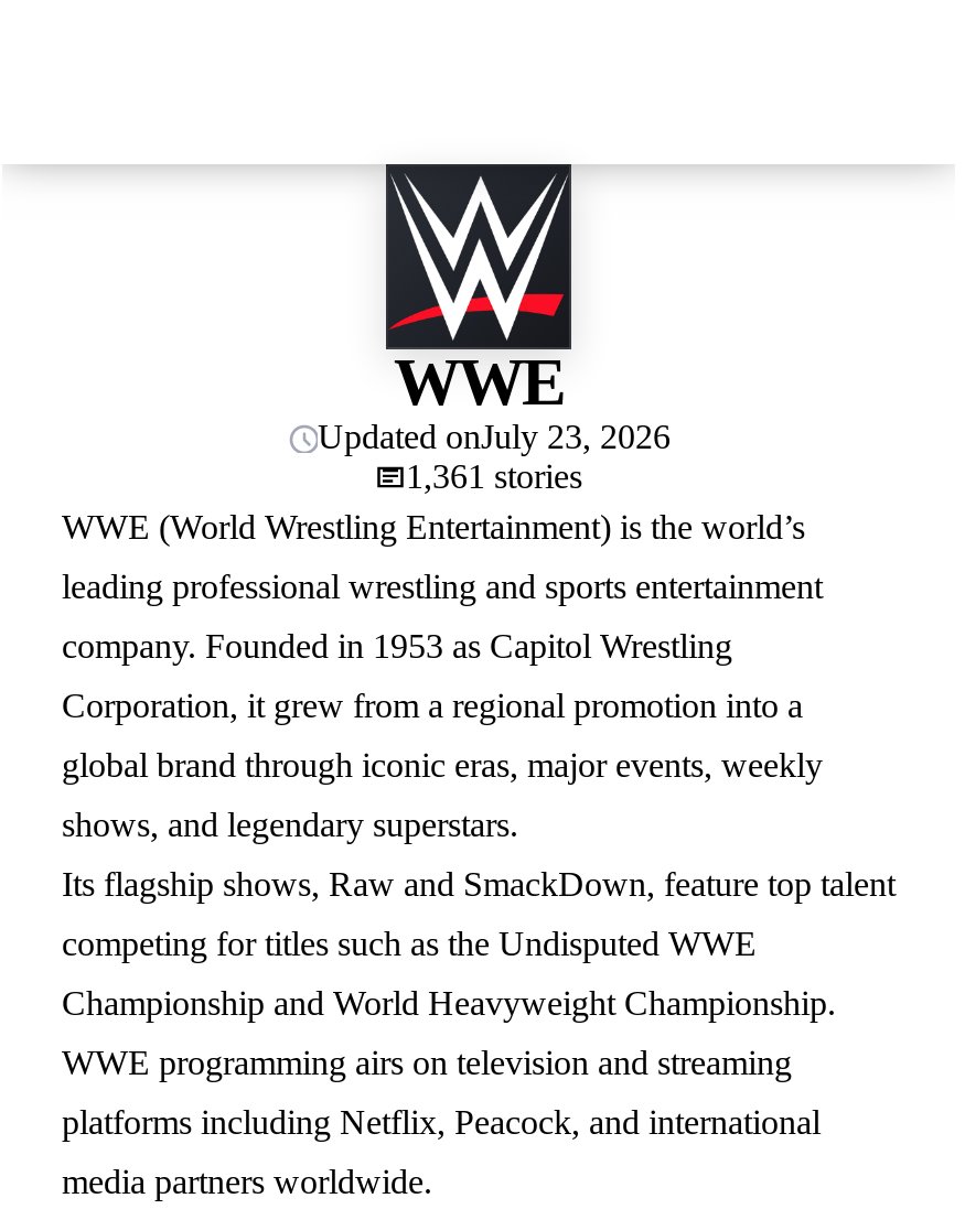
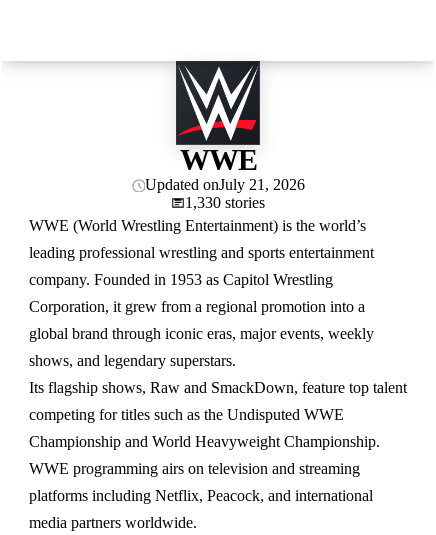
- Updated onJuly 23, 2026
+ Updated onJuly 21, 2026

- 1,361 stories
+ 1,330 stories
